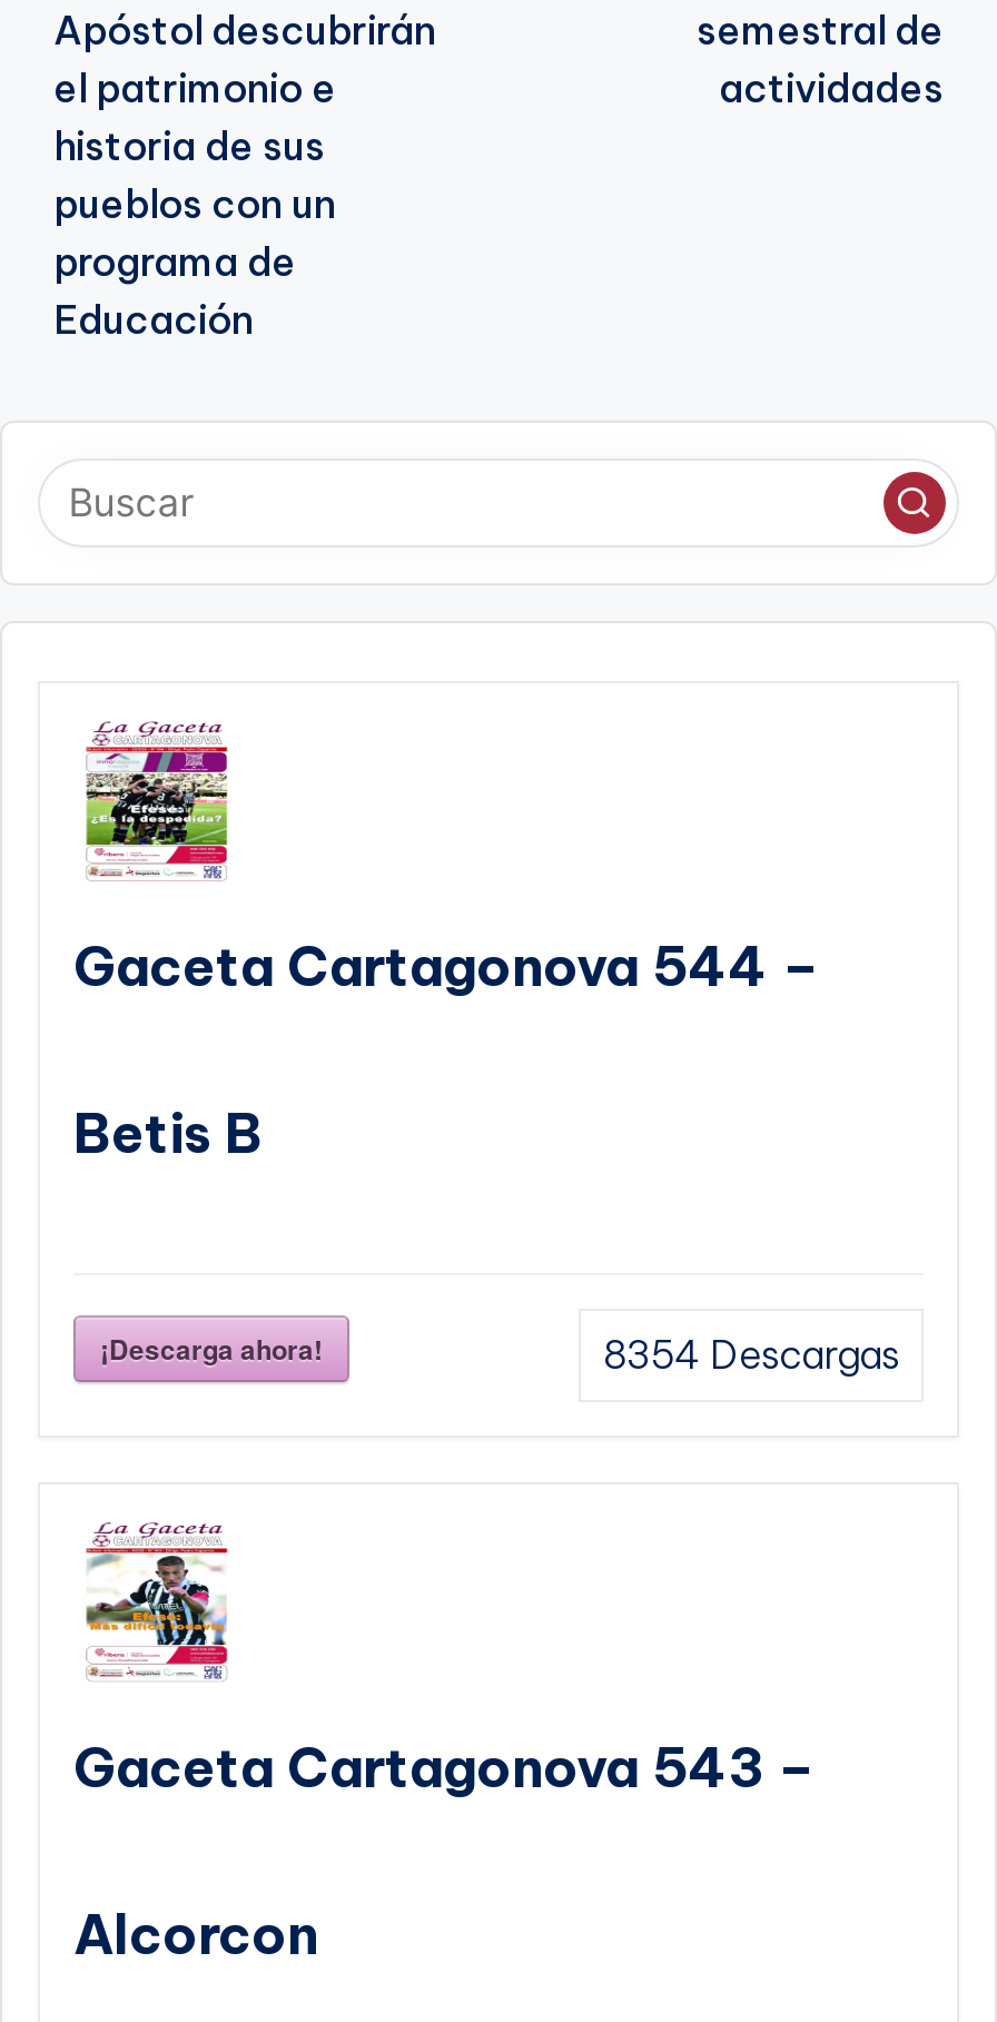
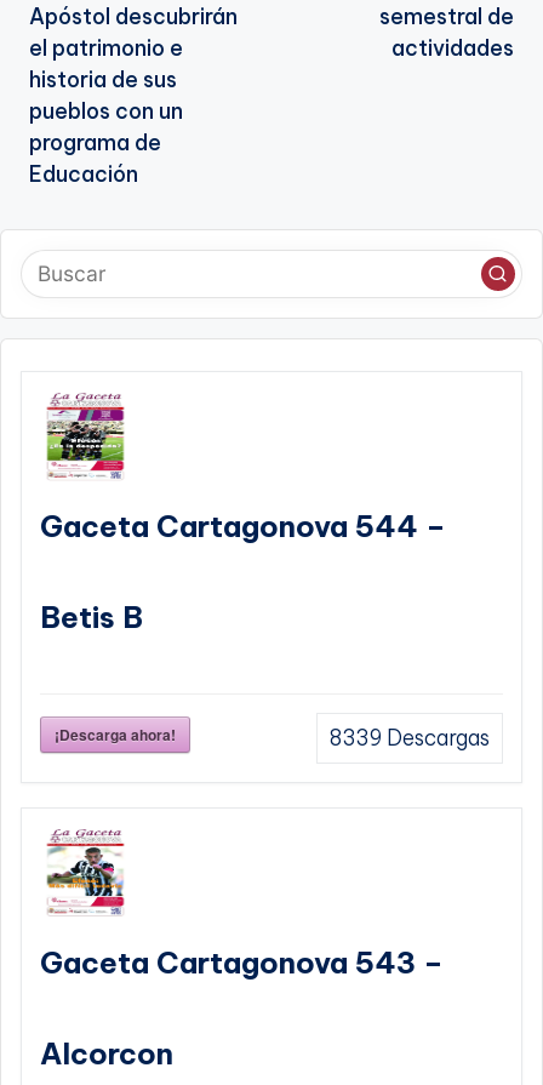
- 8354 Descargas
+ 8339 Descargas
